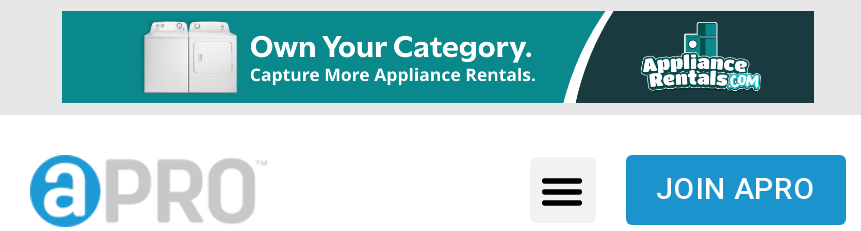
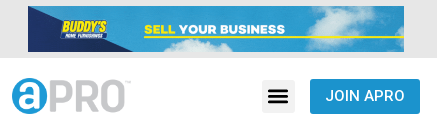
- [image]
+ [image]
